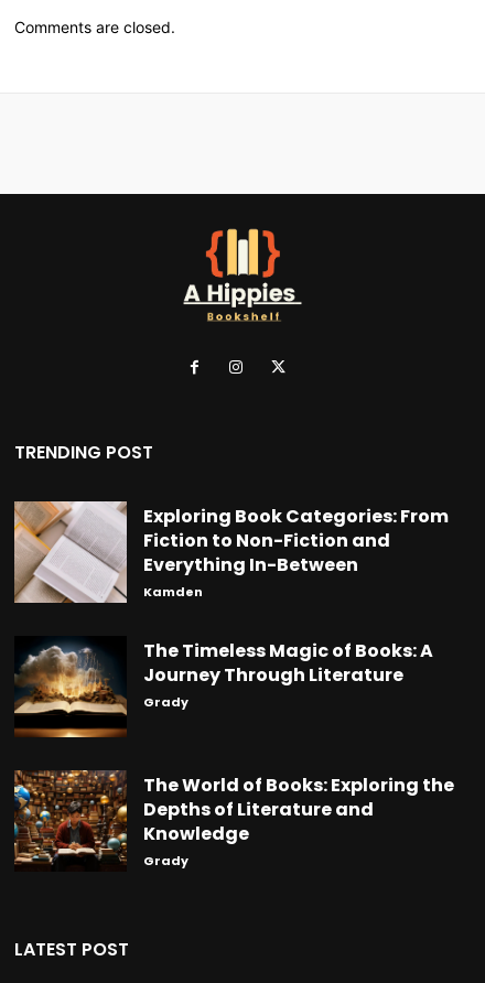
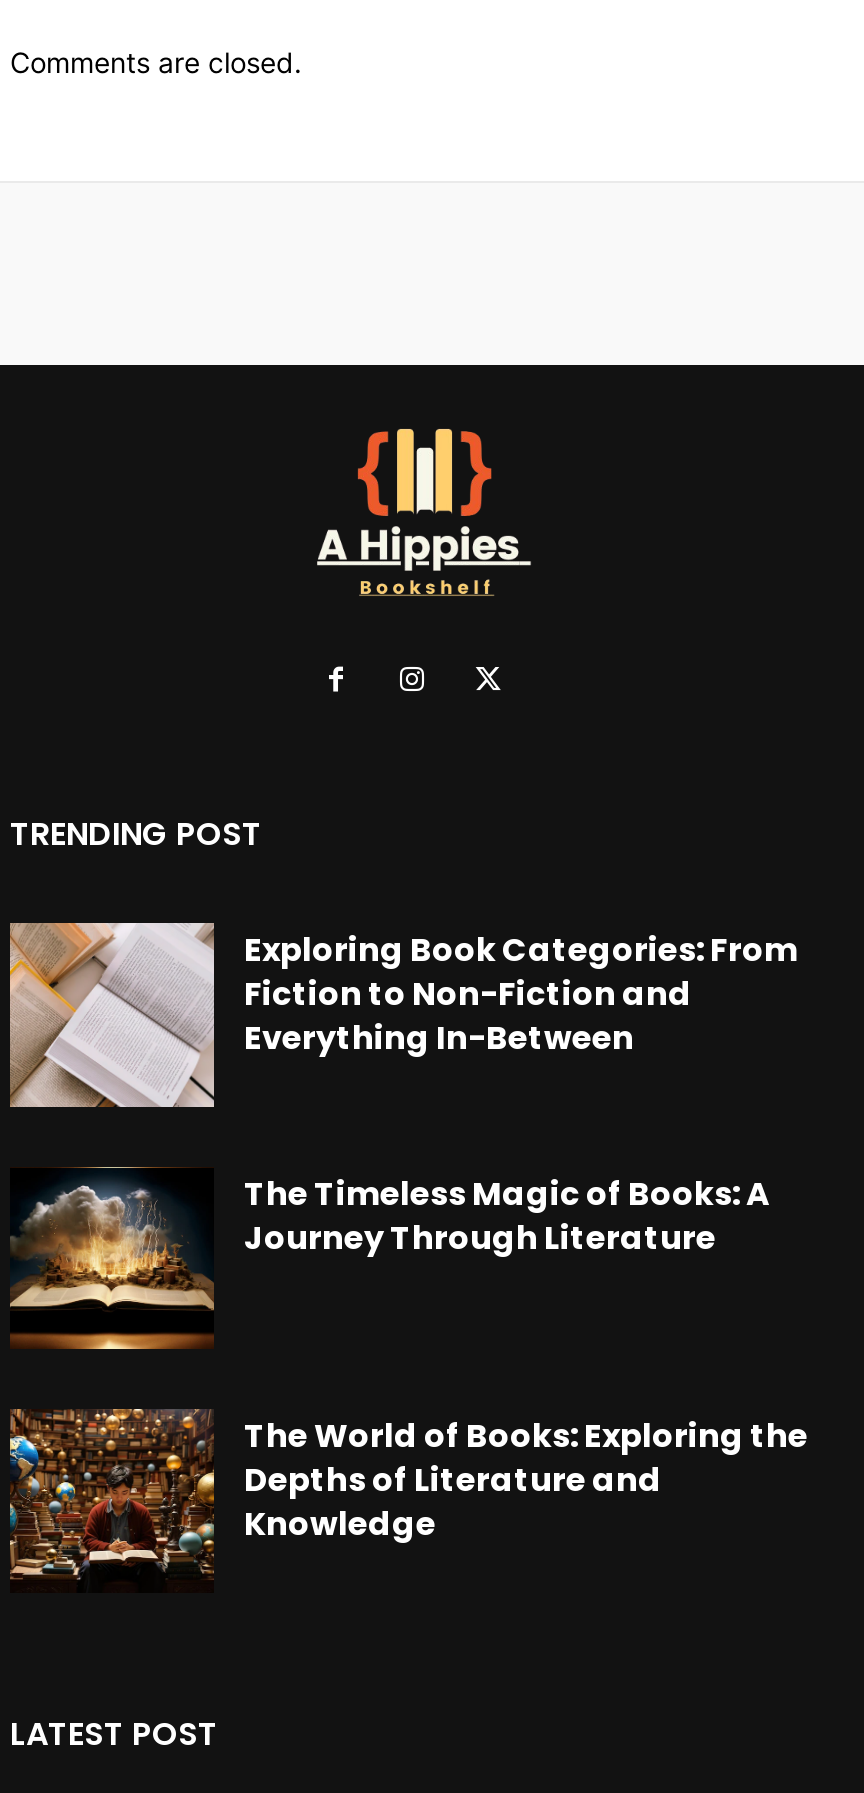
- Kamden

- Grady

- Grady
